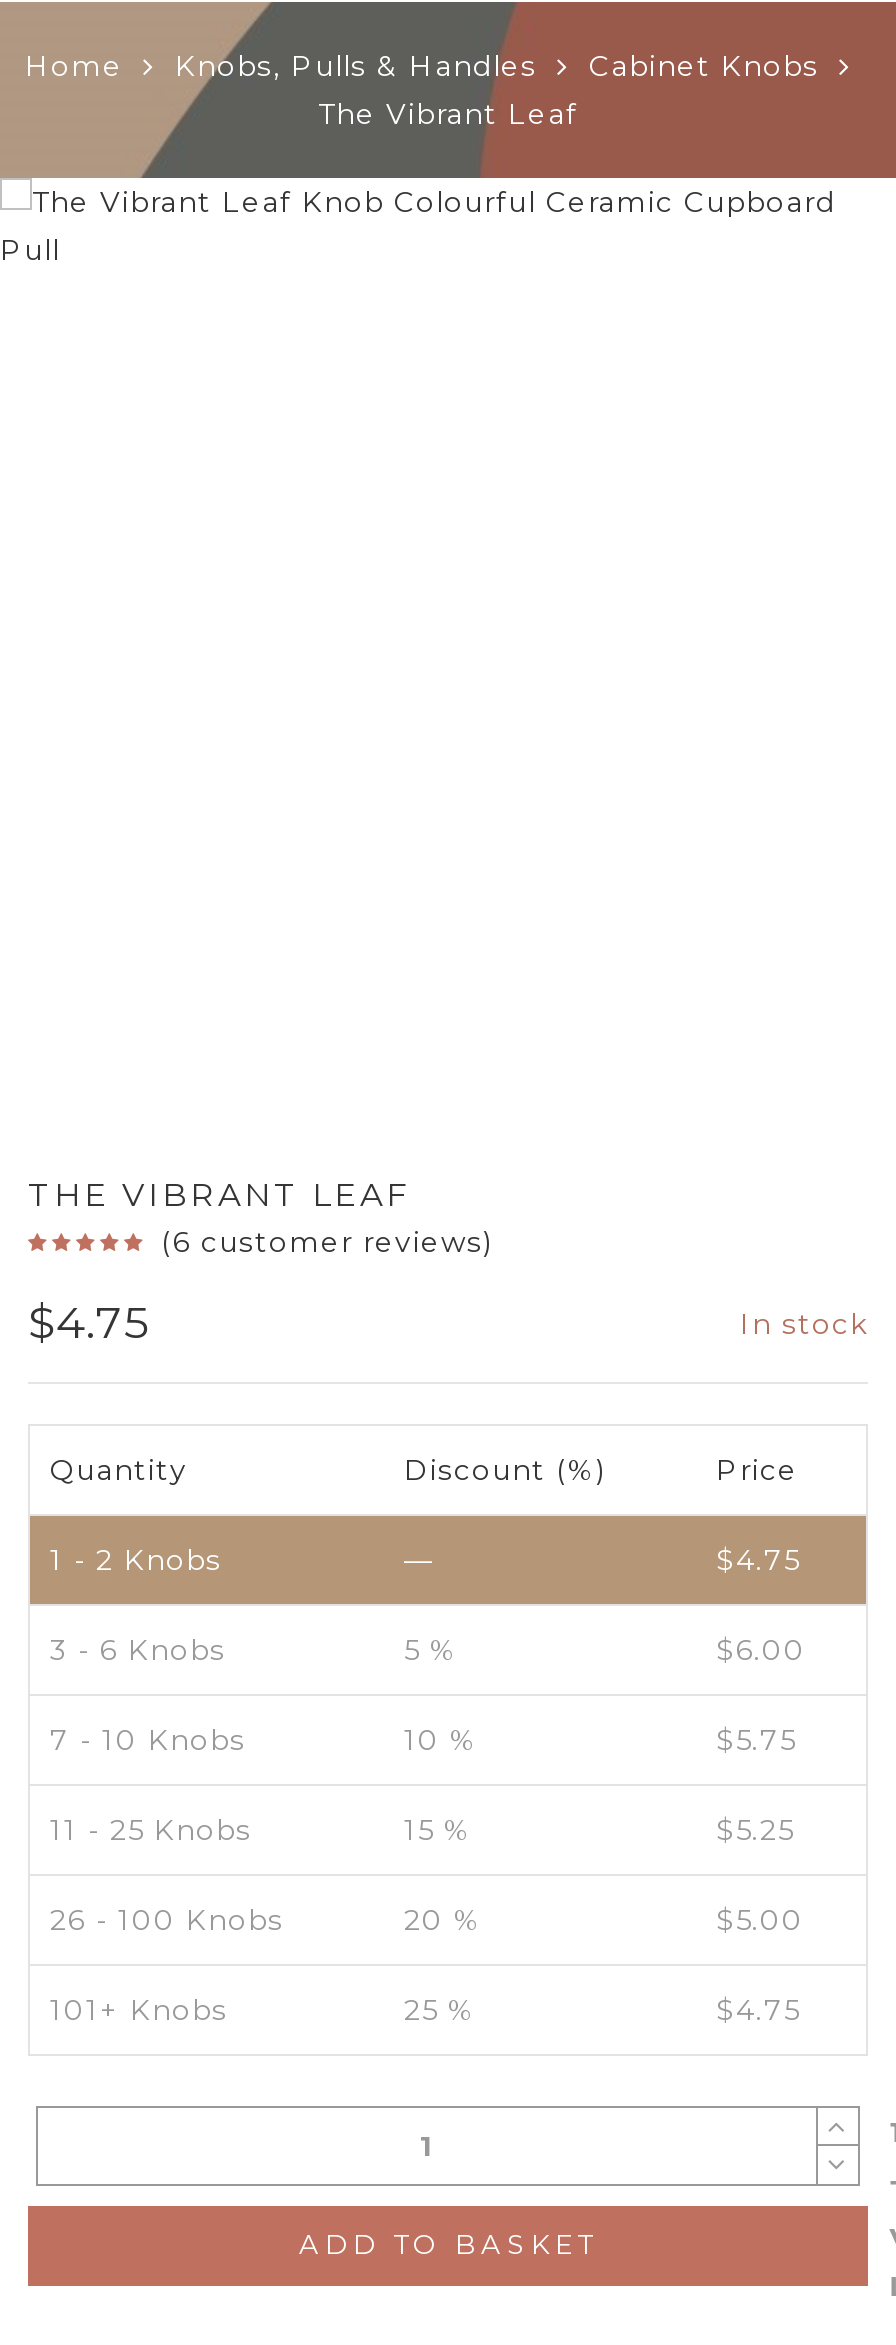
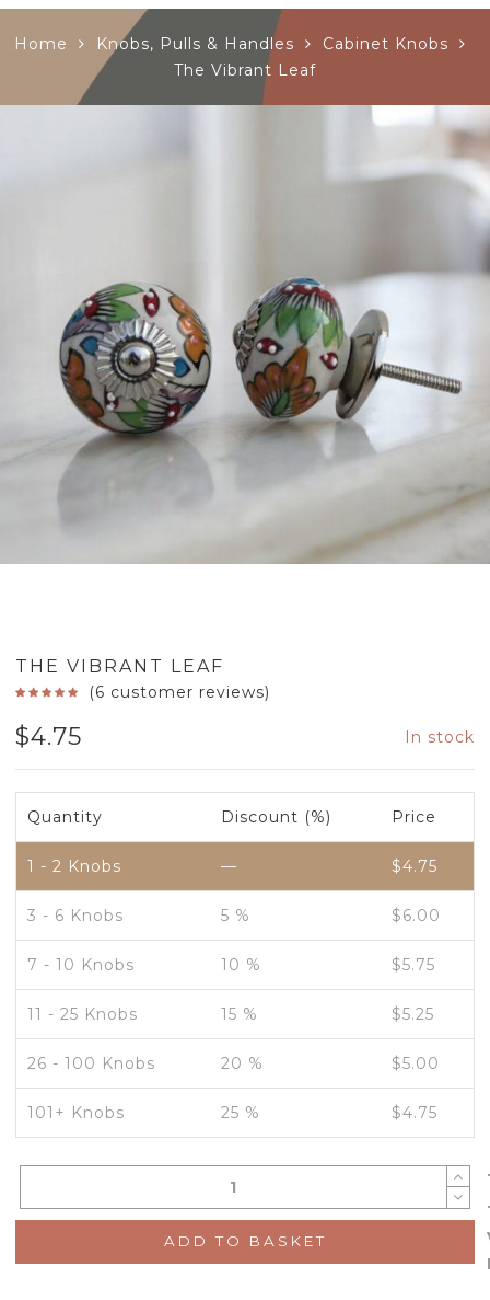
+ [image]
